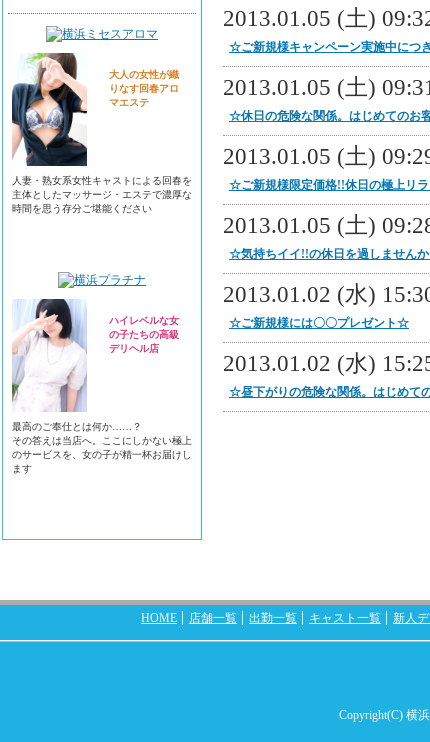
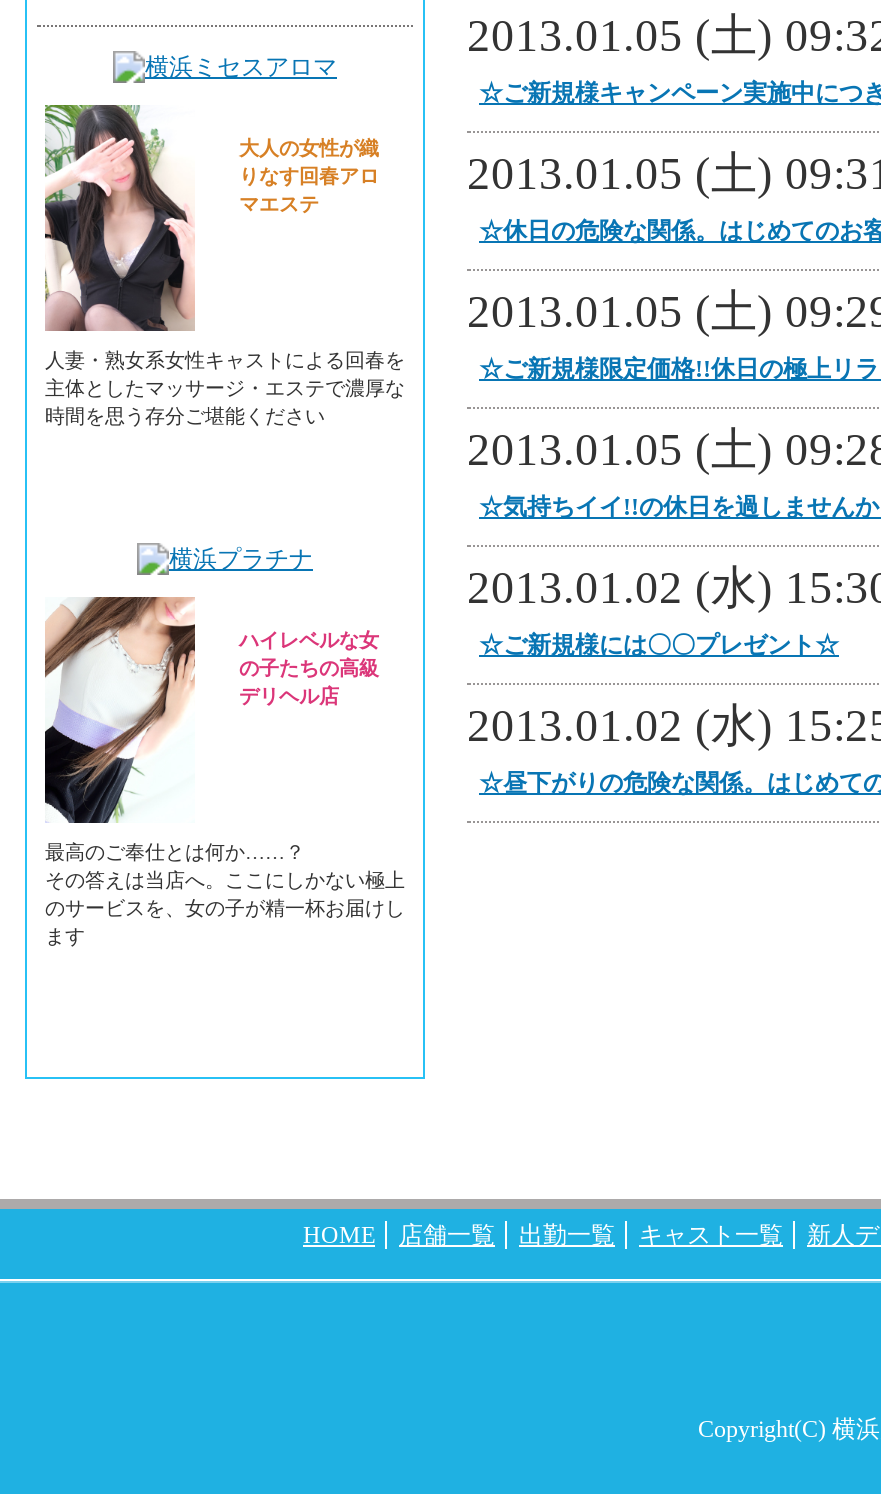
- [image]
+ [image]

- [image]
+ [image]
